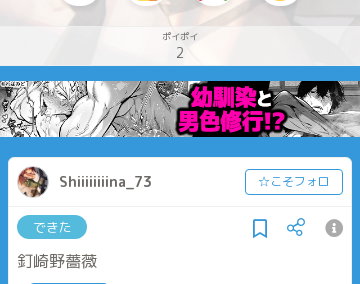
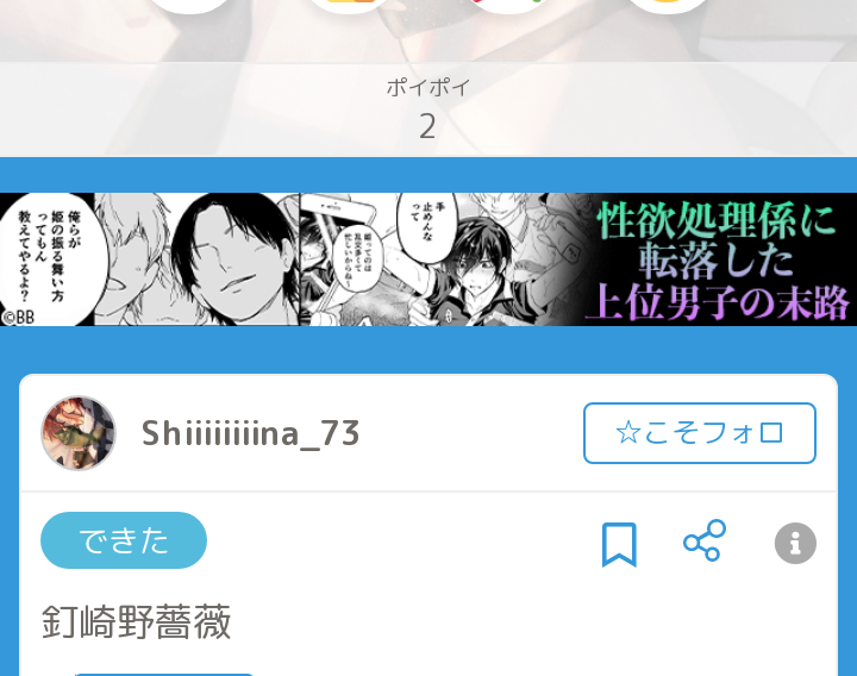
- [image]
+ [image]
